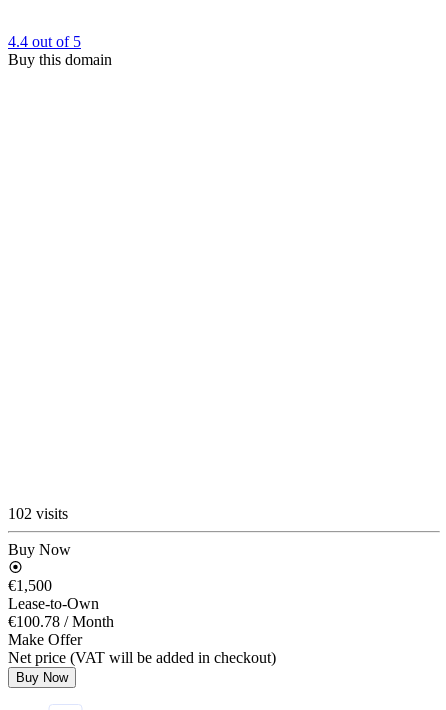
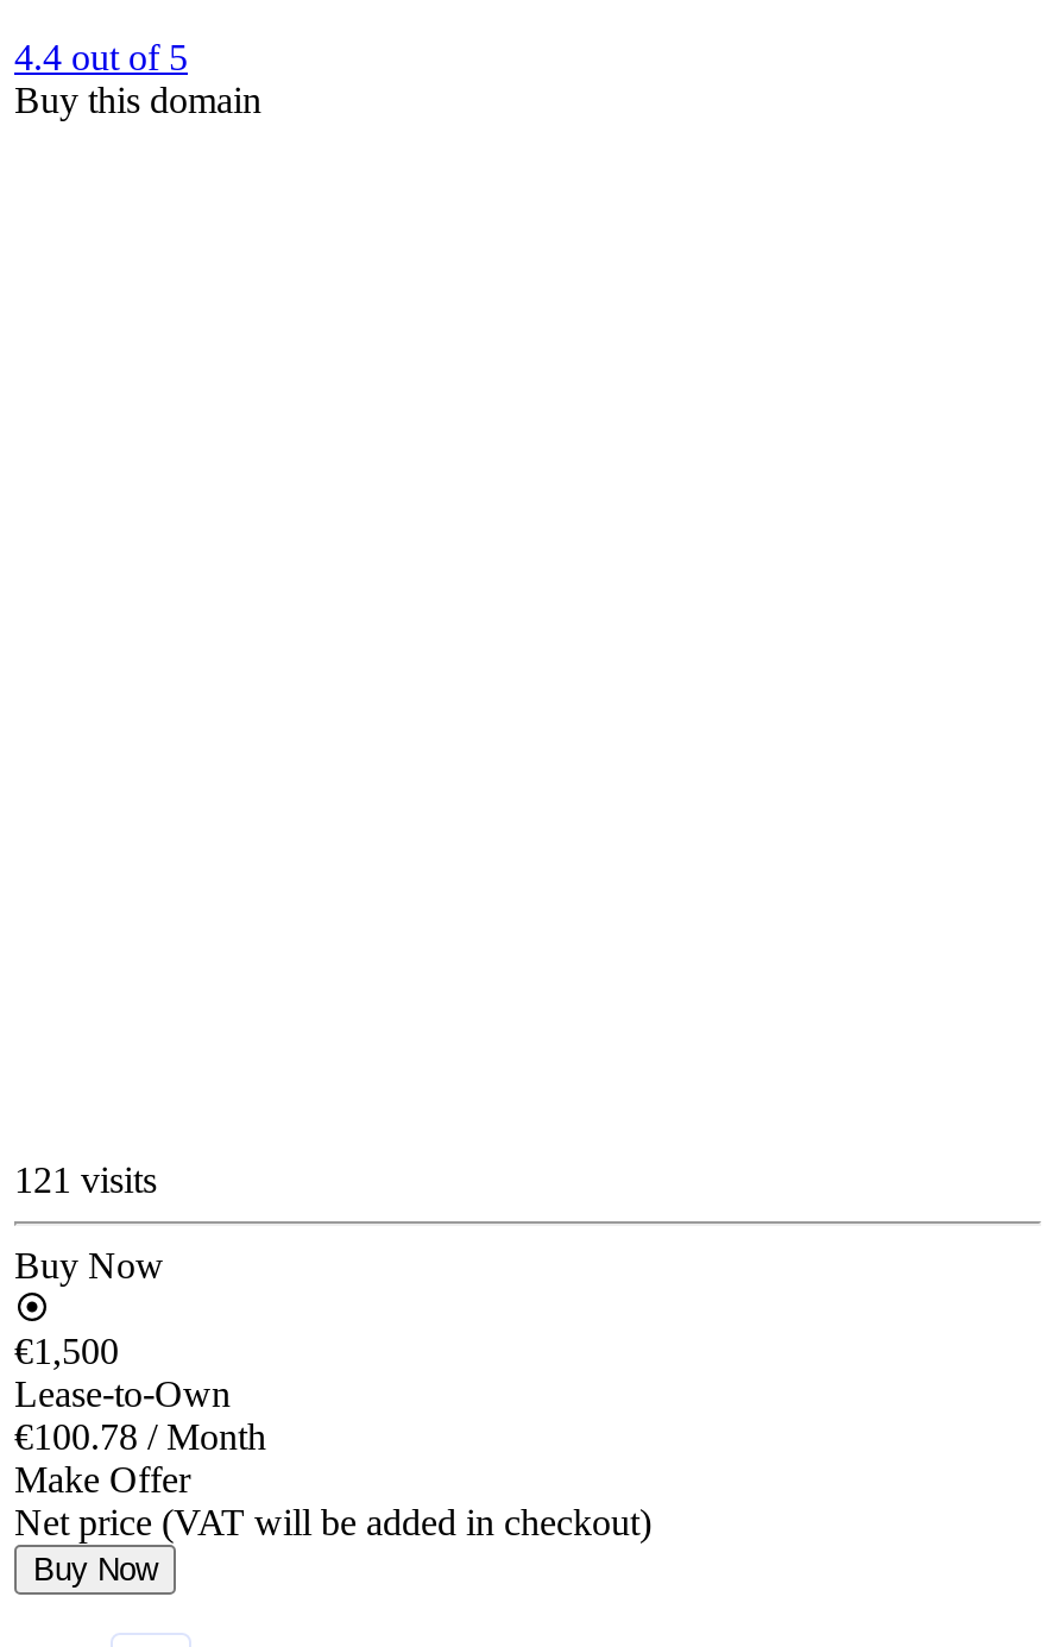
- 102 visits
+ 121 visits
